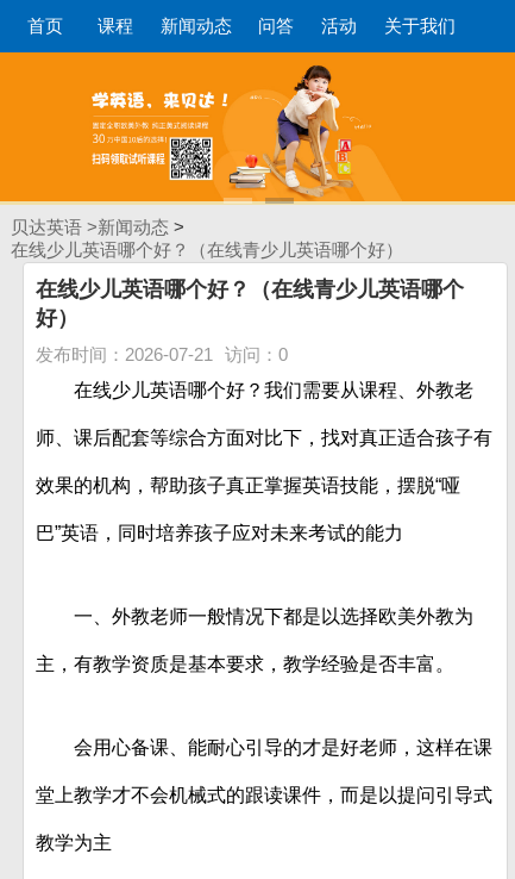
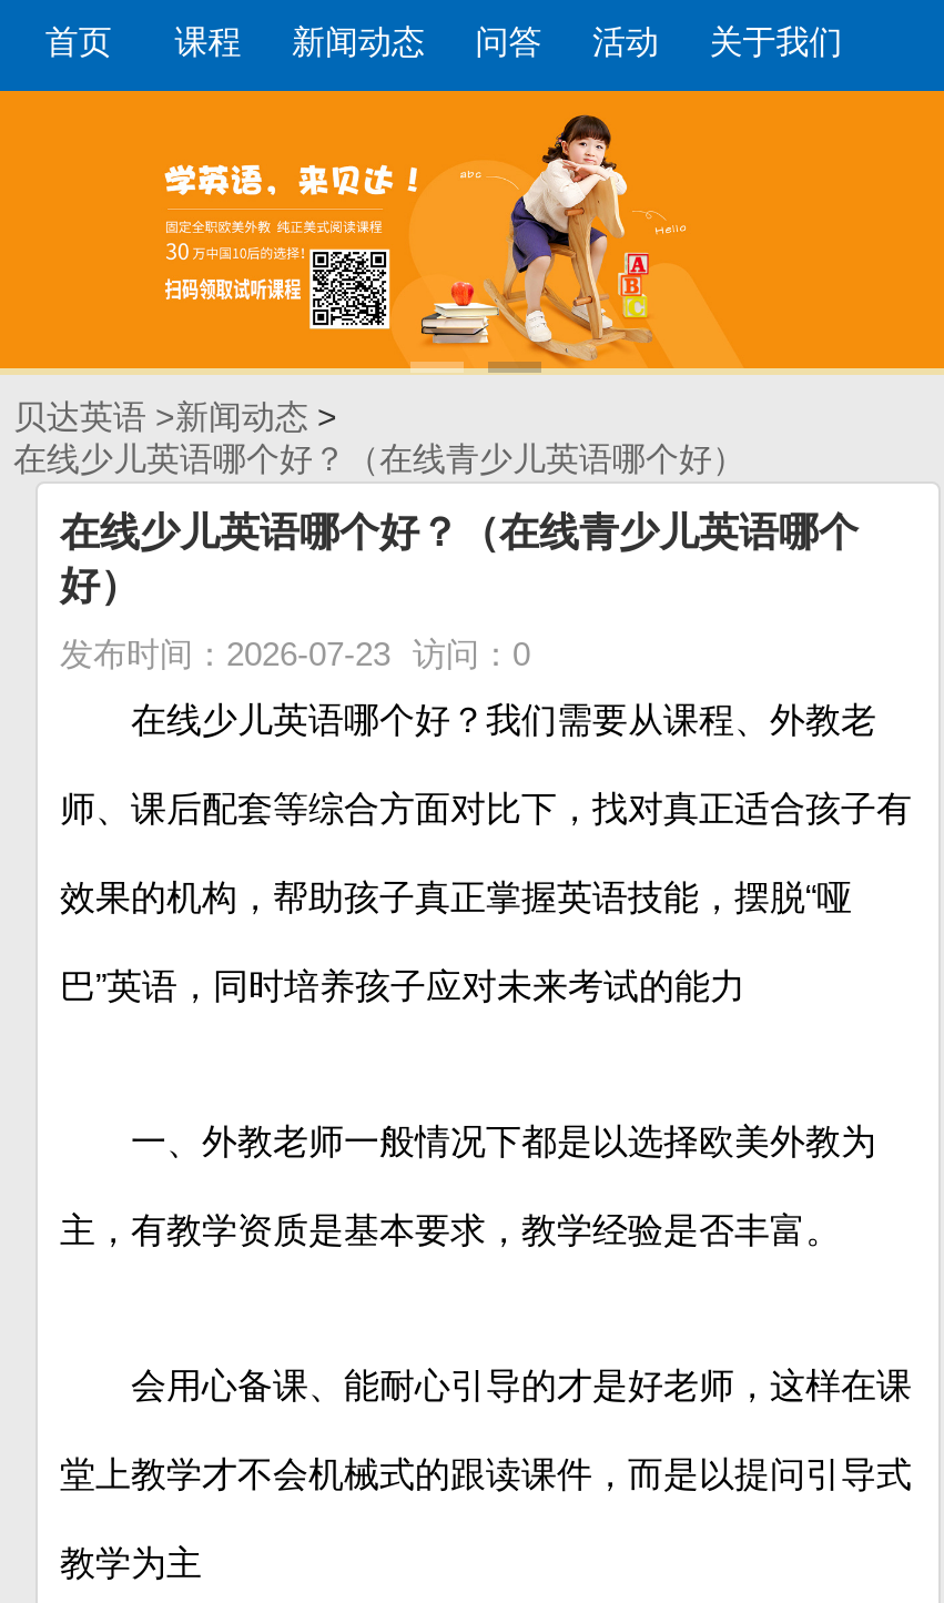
- 发布时间：2026-07-21 访问：0
+ 发布时间：2026-07-23 访问：0
